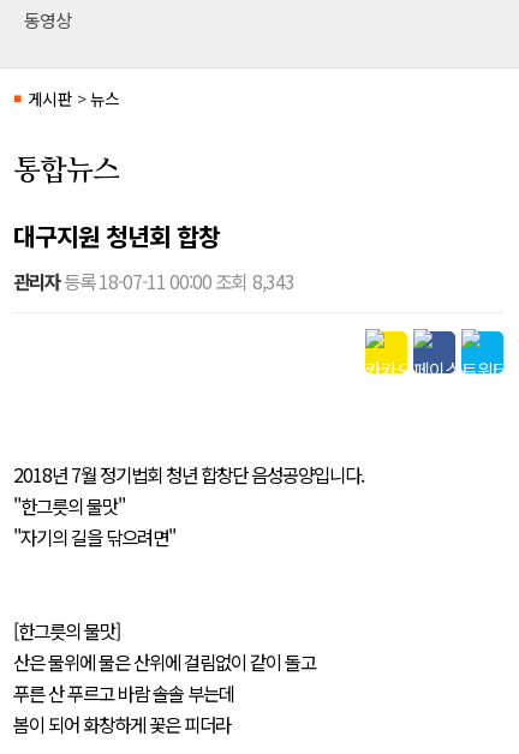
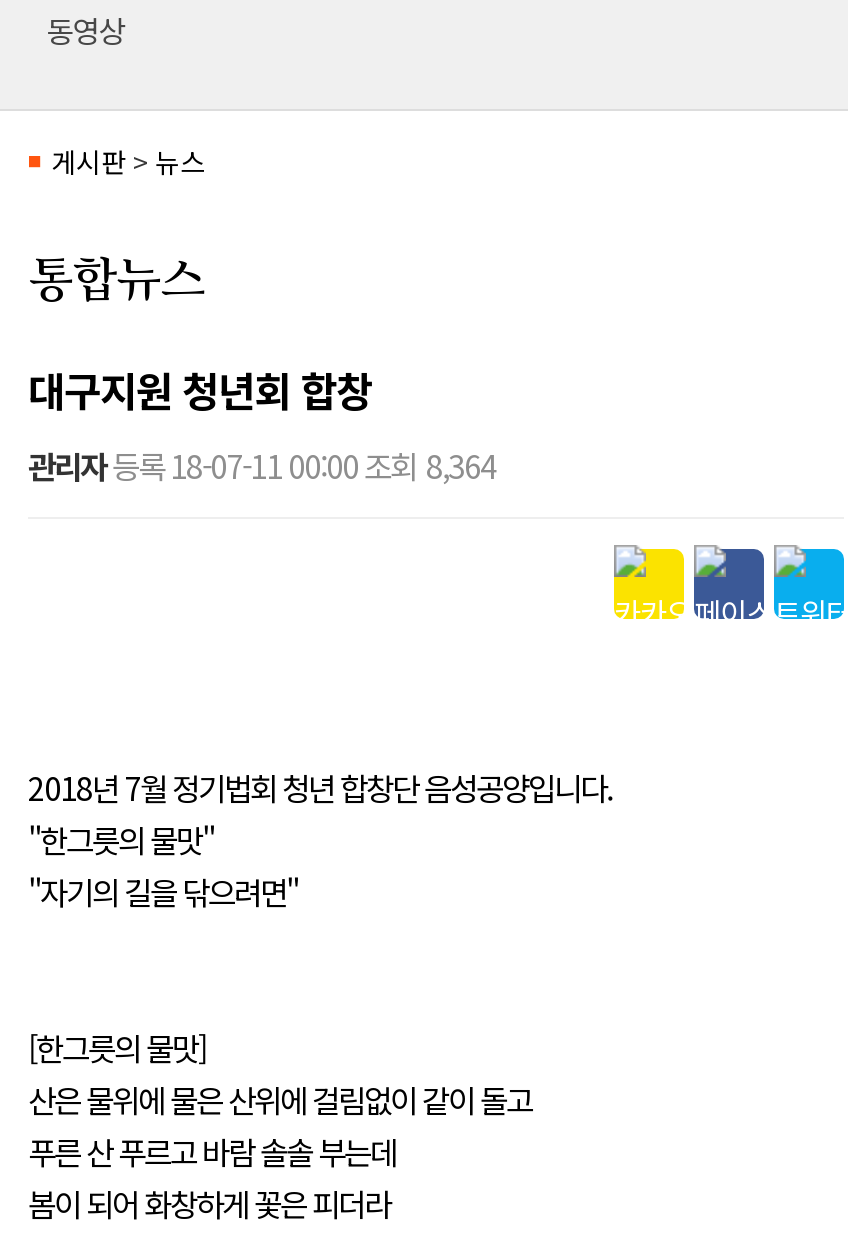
- 관리자 등록 18-07-11 00:00 조회 8,343
+ 관리자 등록 18-07-11 00:00 조회 8,364
